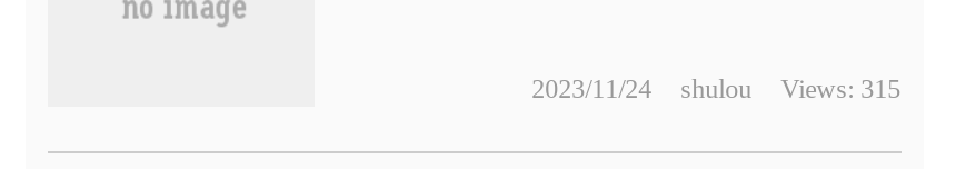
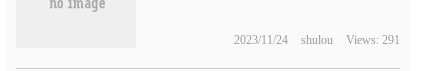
- 2023/11/24 shulou Views: 315
+ 2023/11/24 shulou Views: 291
